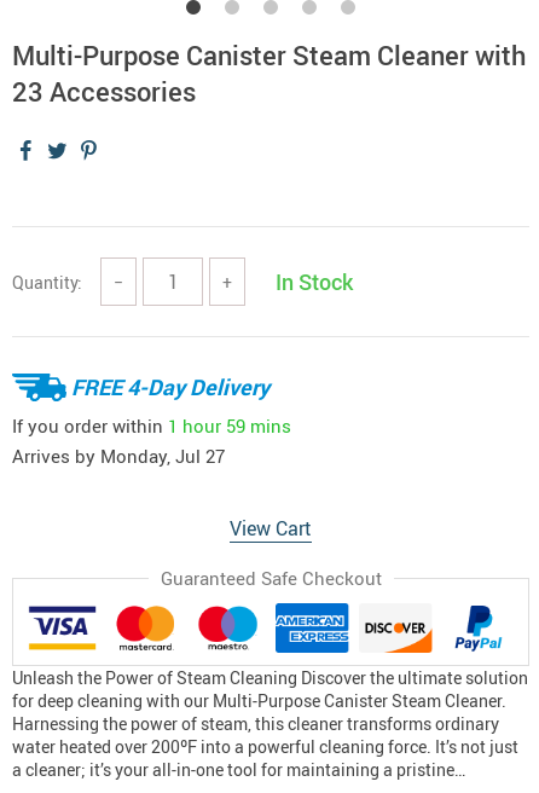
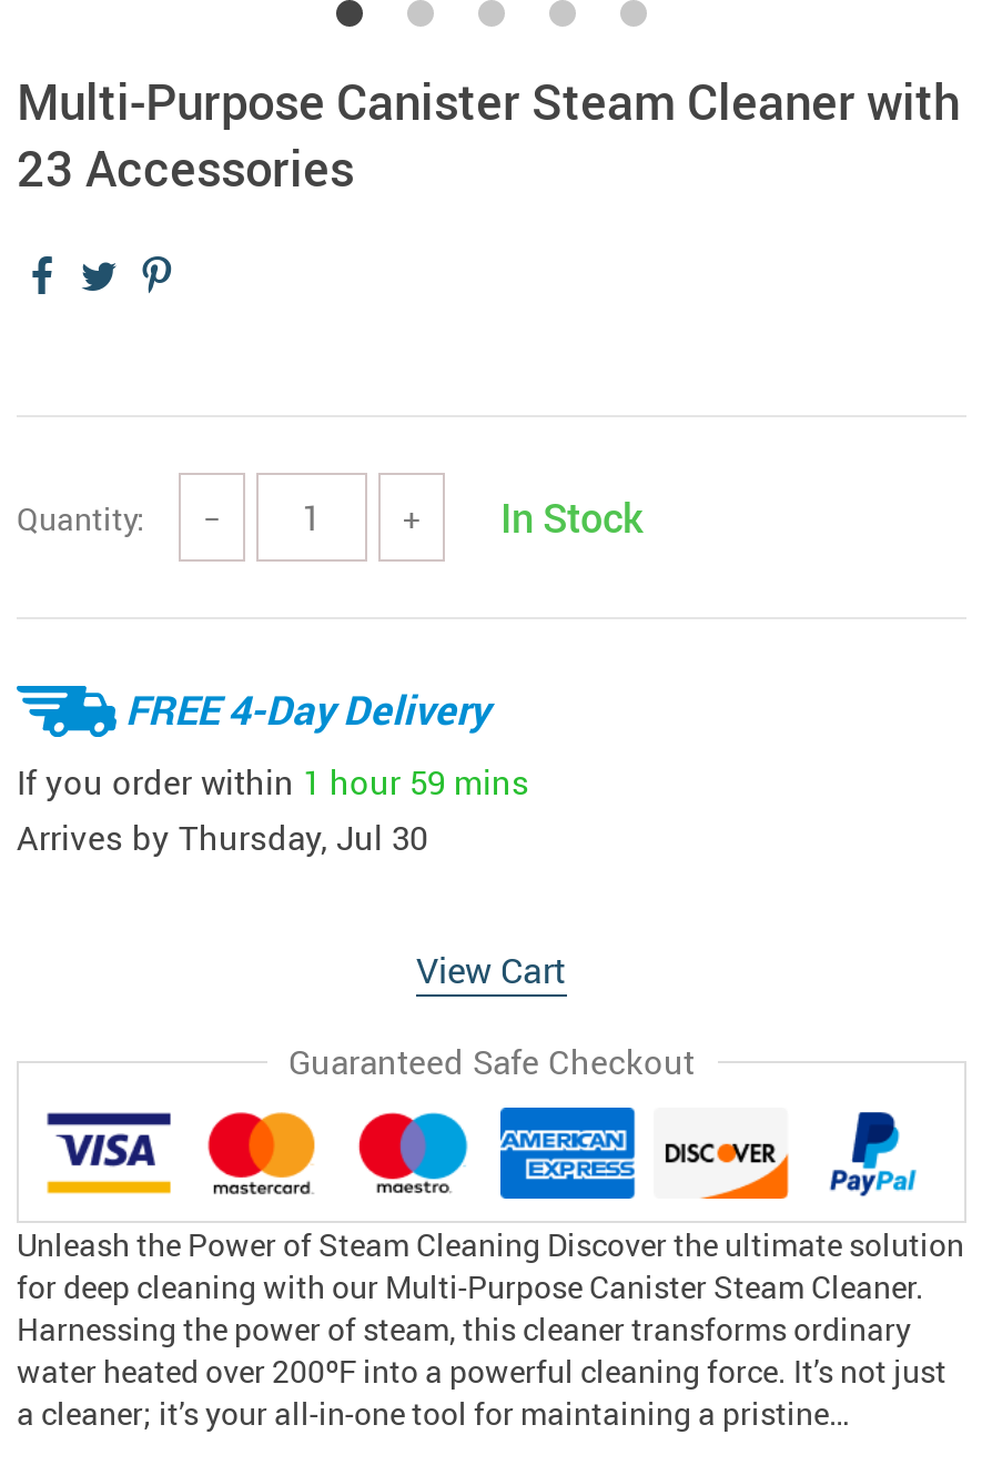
- Arrives by Monday, Jul 27
+ Arrives by Thursday, Jul 30
